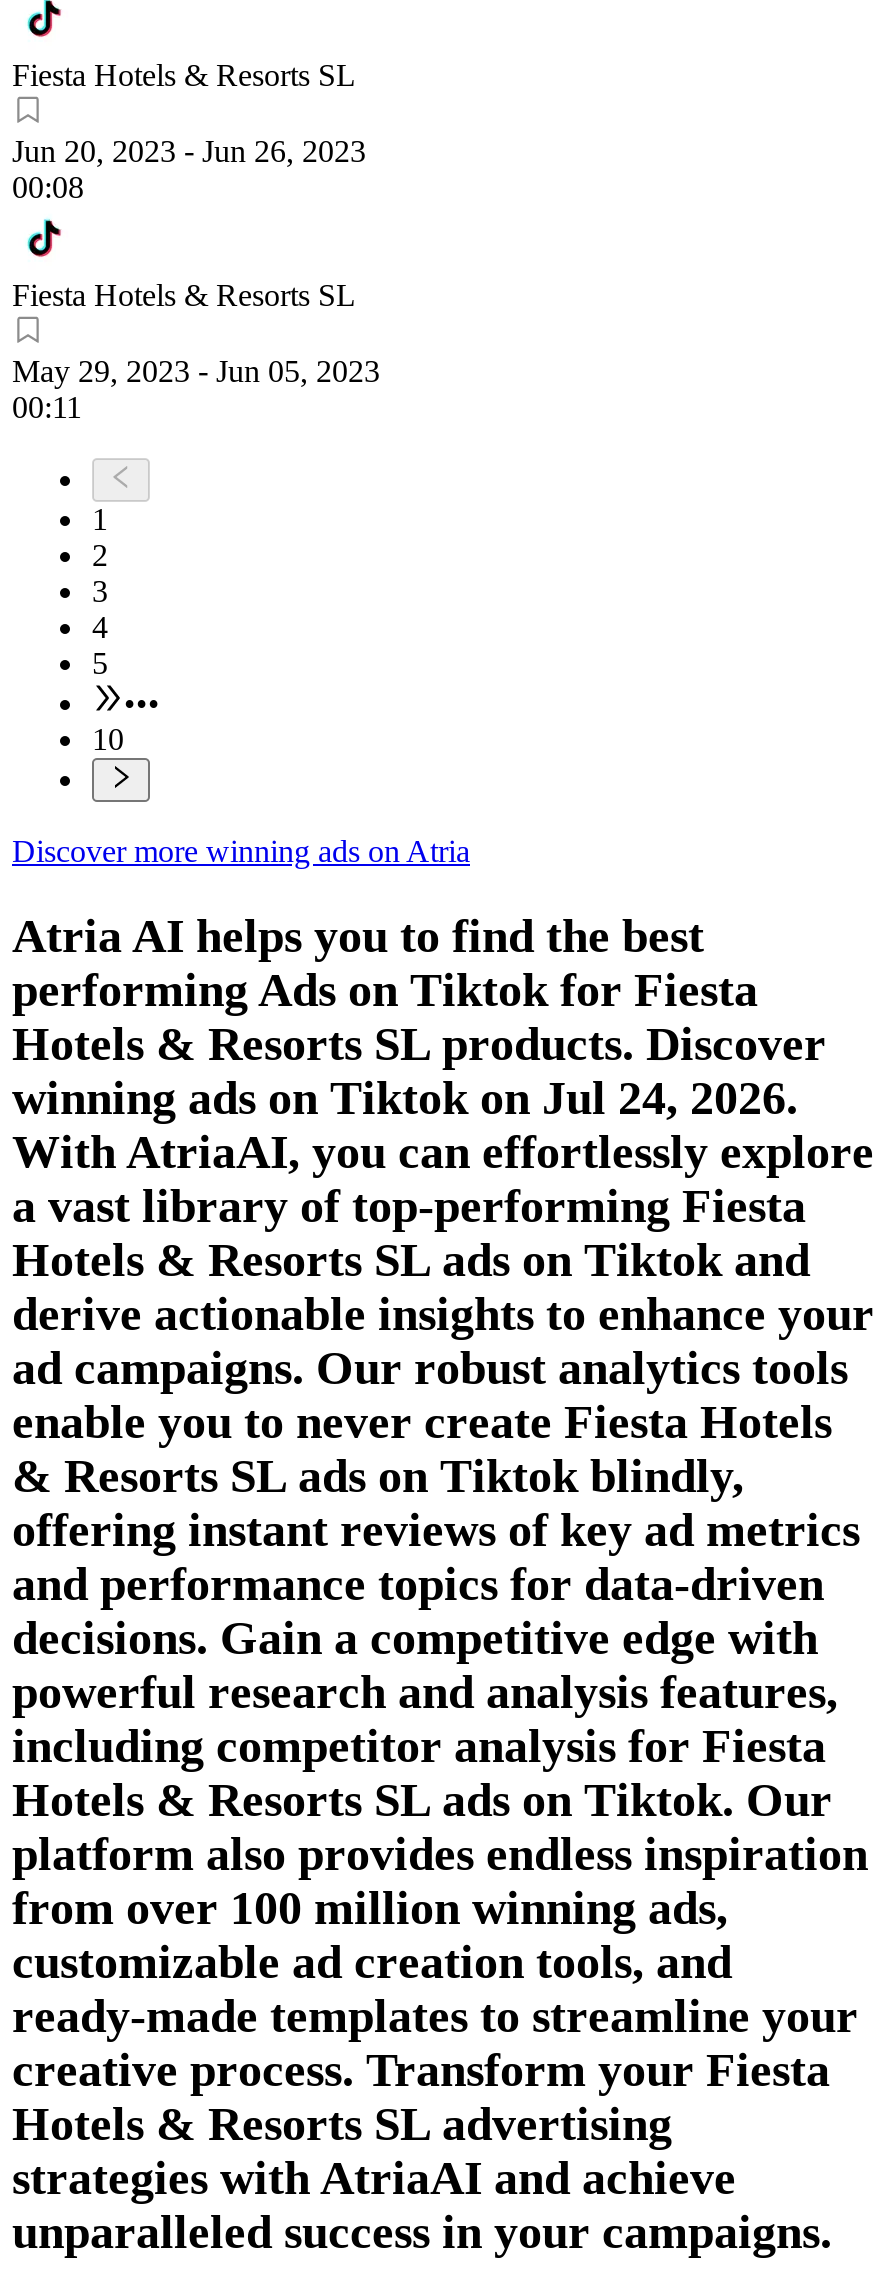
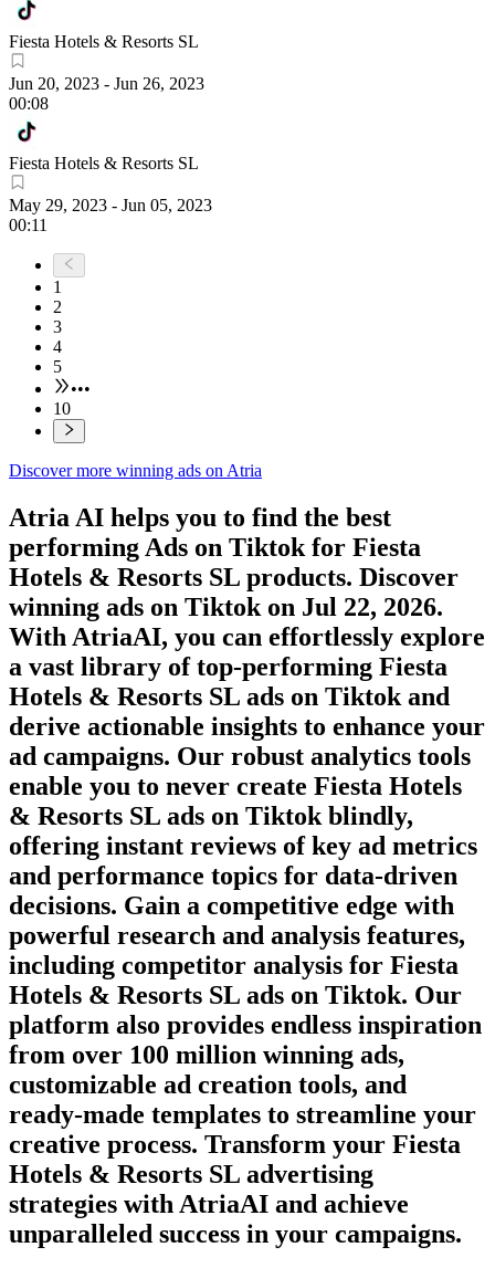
- winning ads on Tiktok on Jul 24, 2026.
+ winning ads on Tiktok on Jul 22, 2026.
